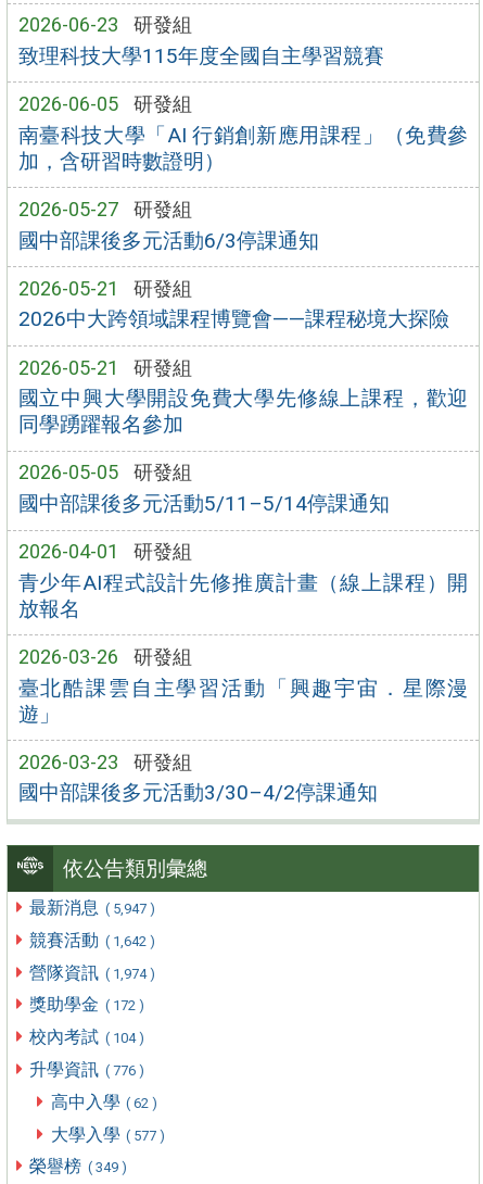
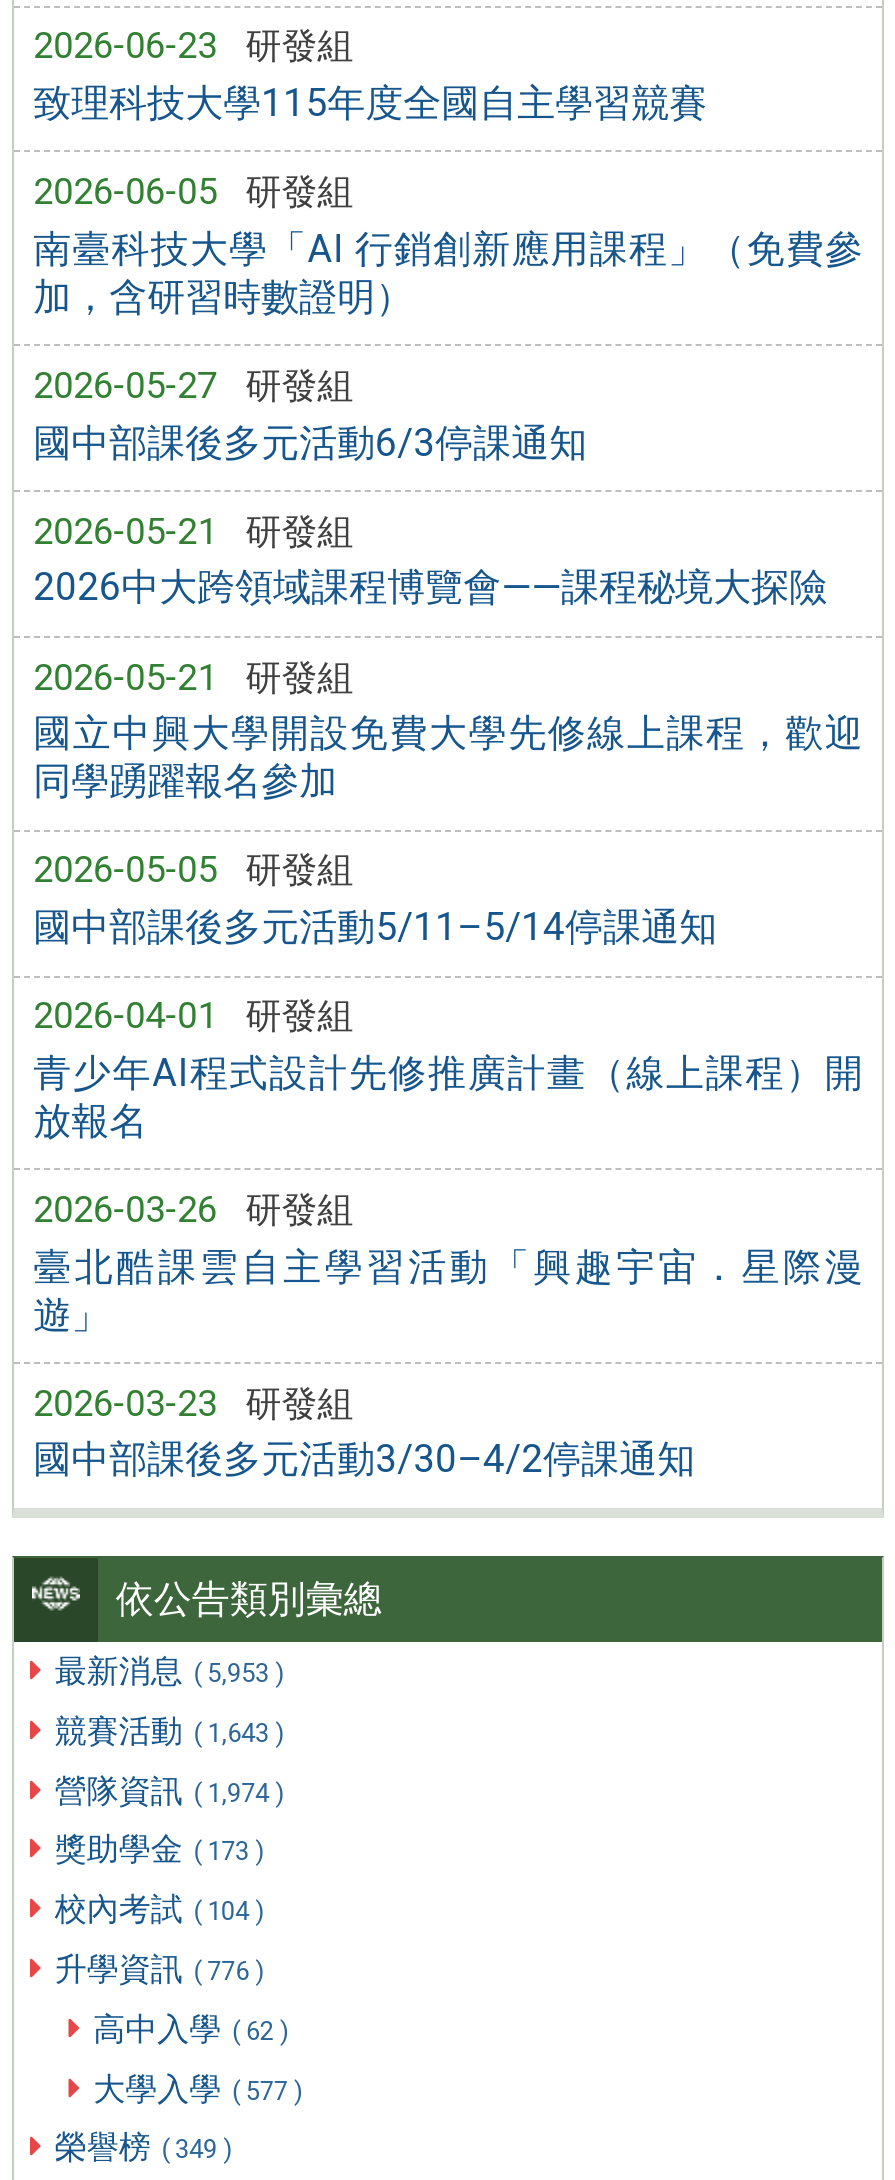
- 最新消息 ( 5,947 )
+ 最新消息 ( 5,953 )

- 競賽活動 ( 1,642 )
+ 競賽活動 ( 1,643 )

- 獎助學金 ( 172 )
+ 獎助學金 ( 173 )
